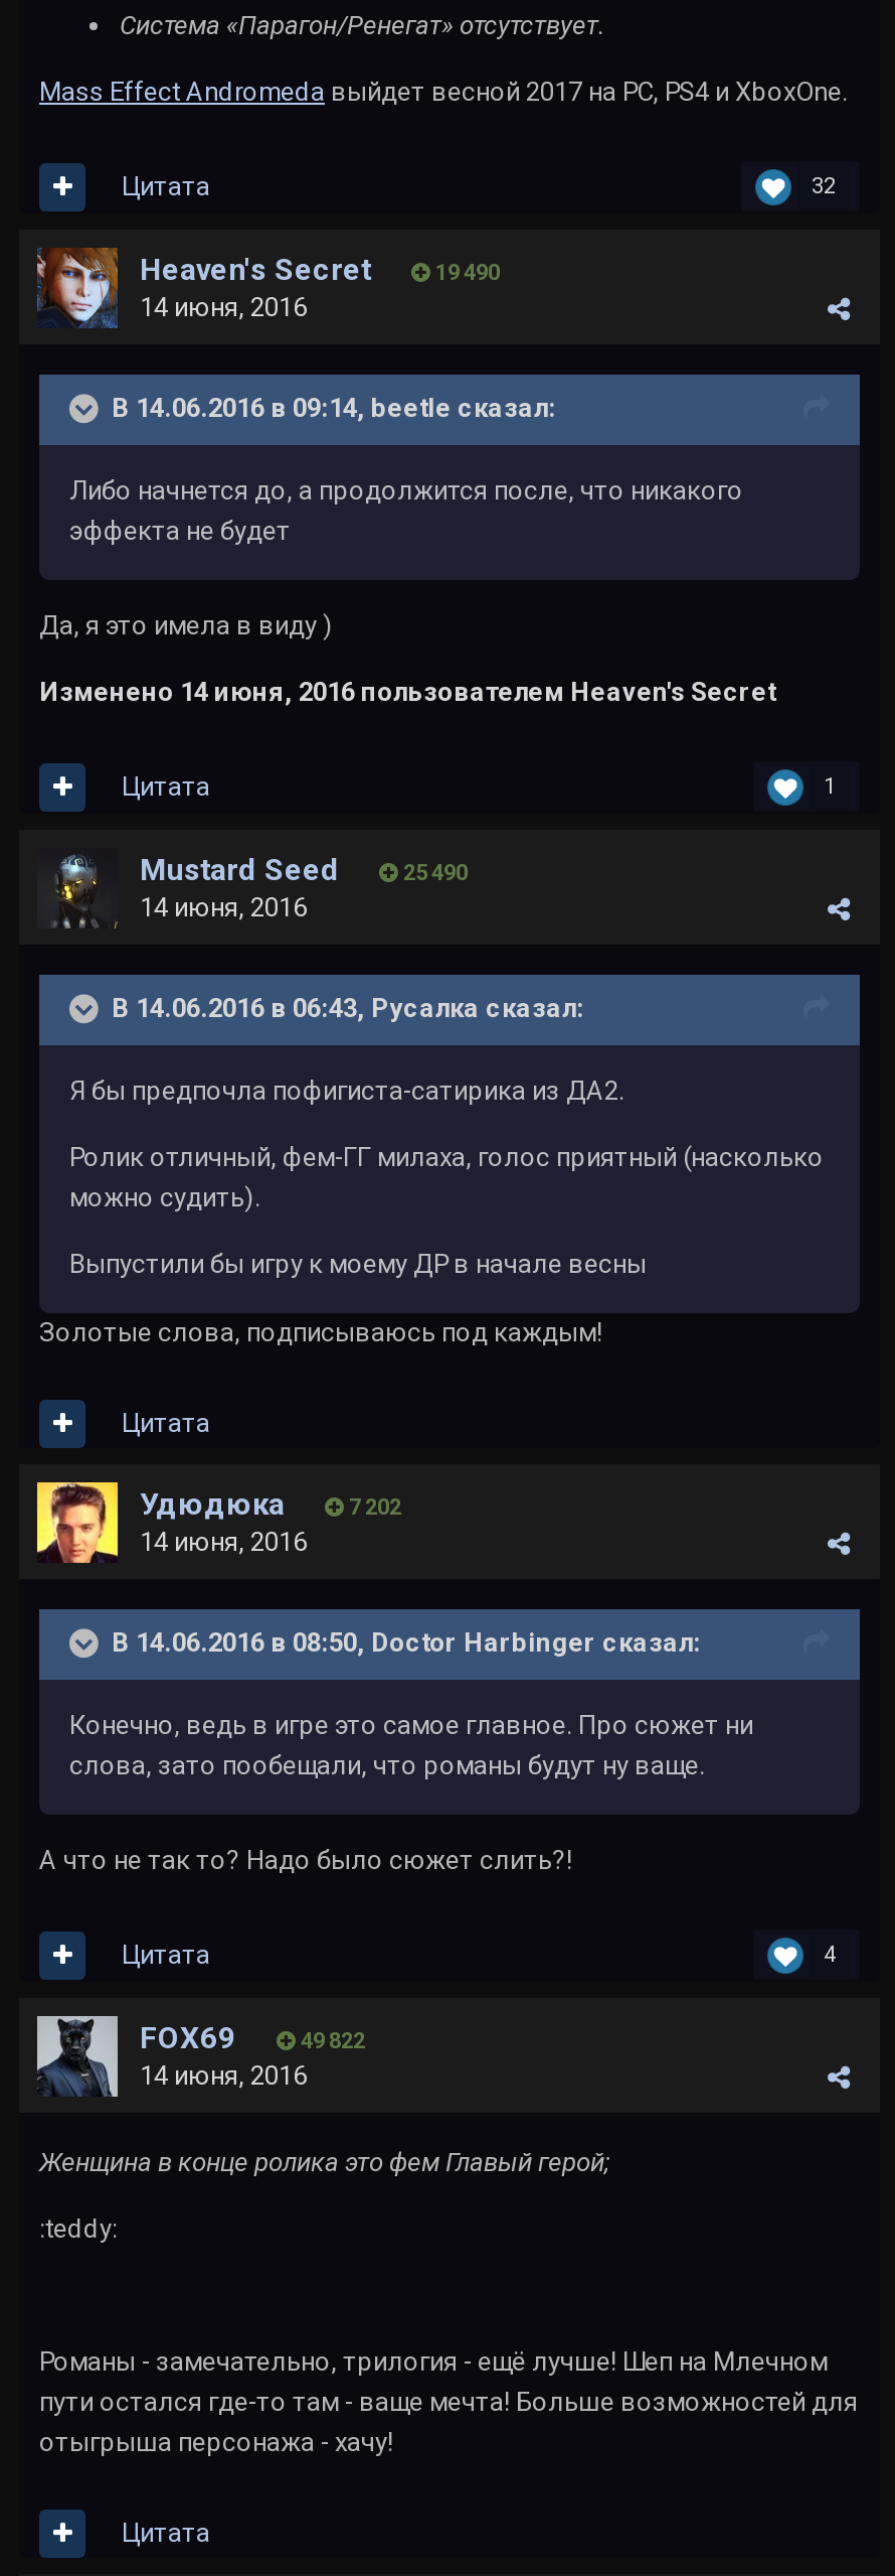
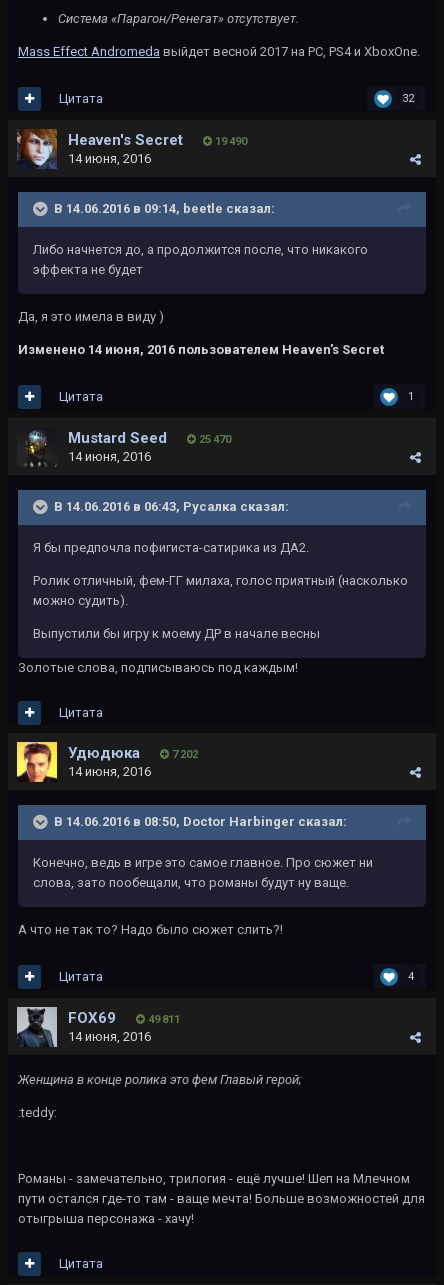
- 25 490
+ 25 470

- 49 822
+ 49 811
